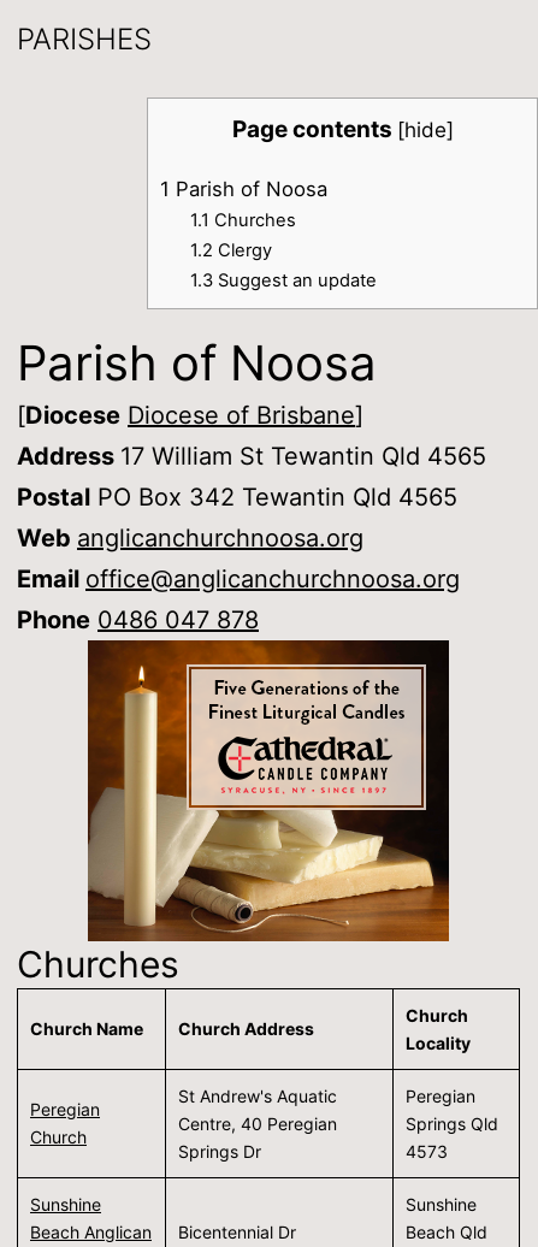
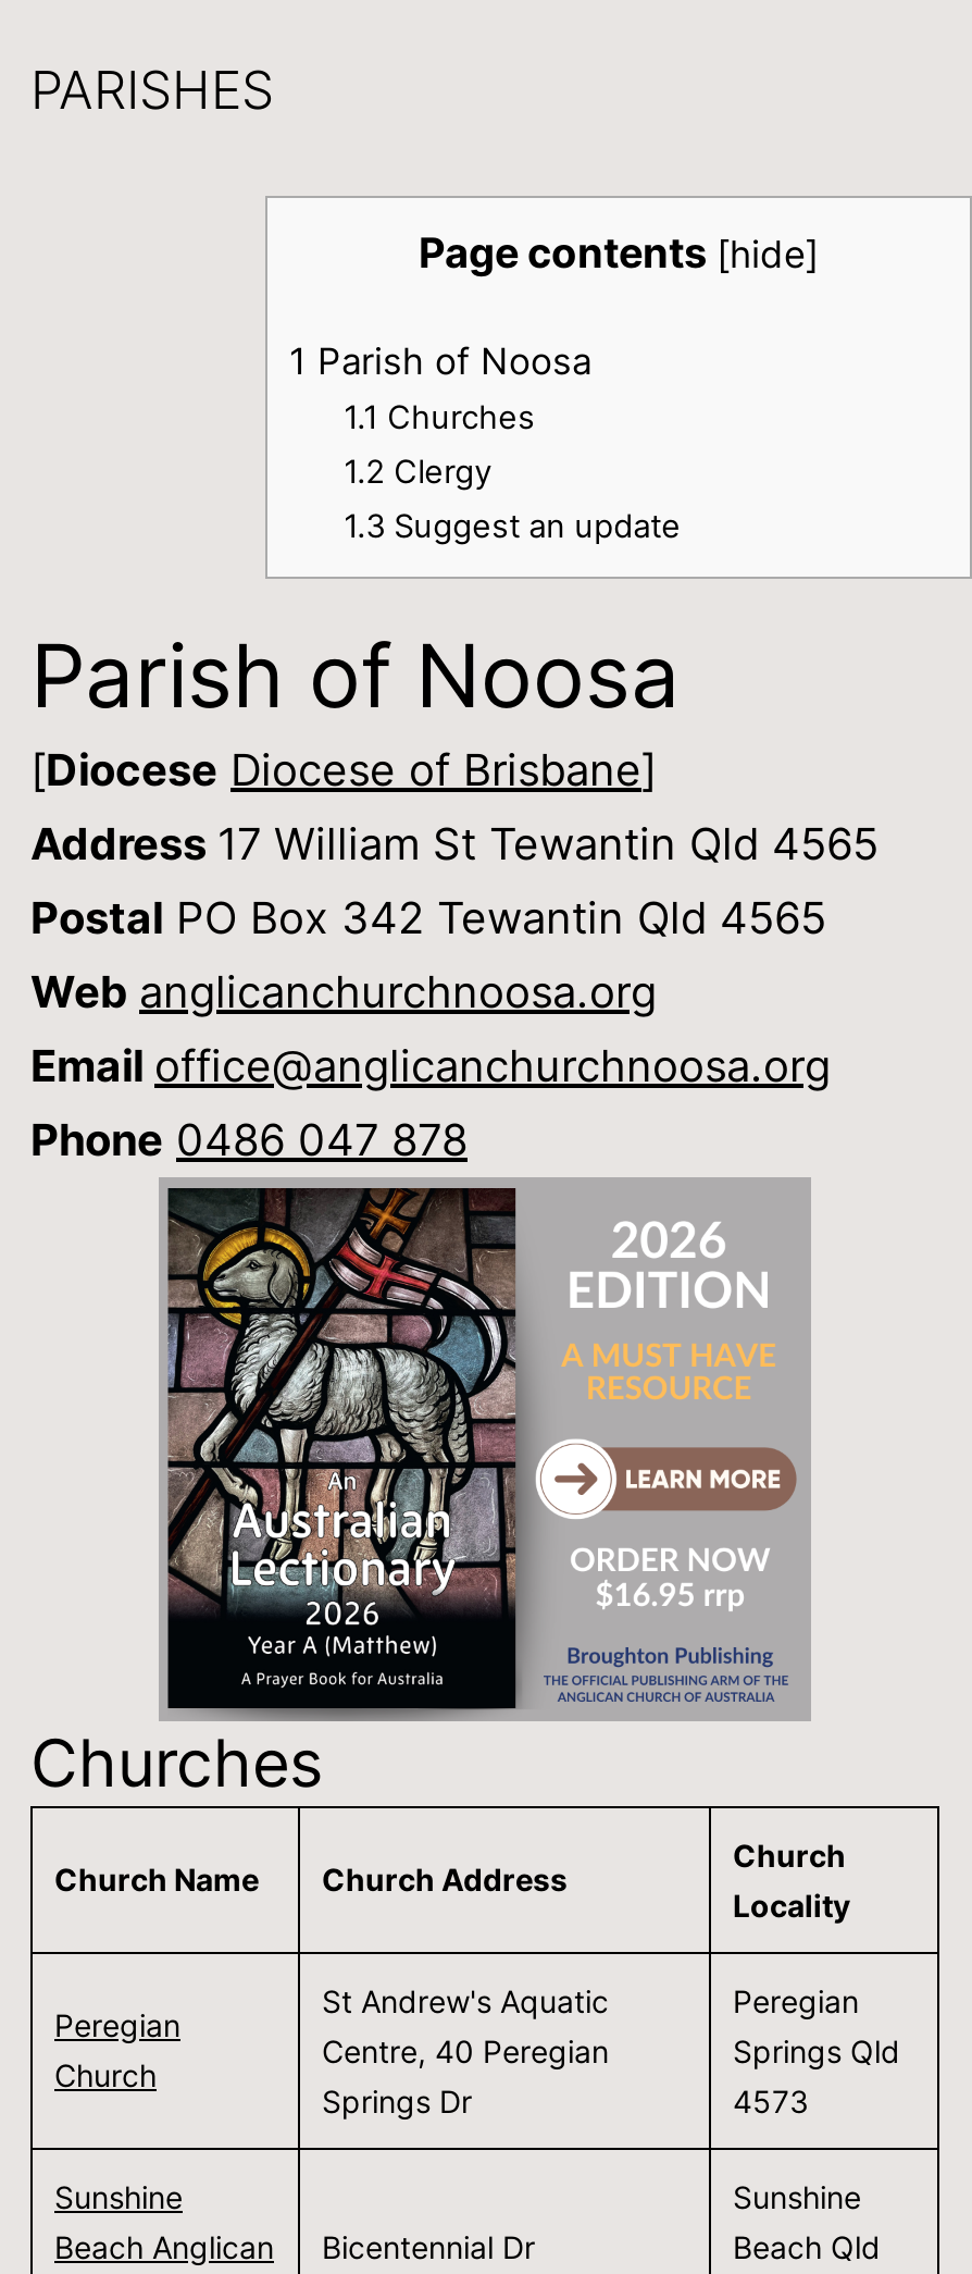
- [image]
+ [image]
